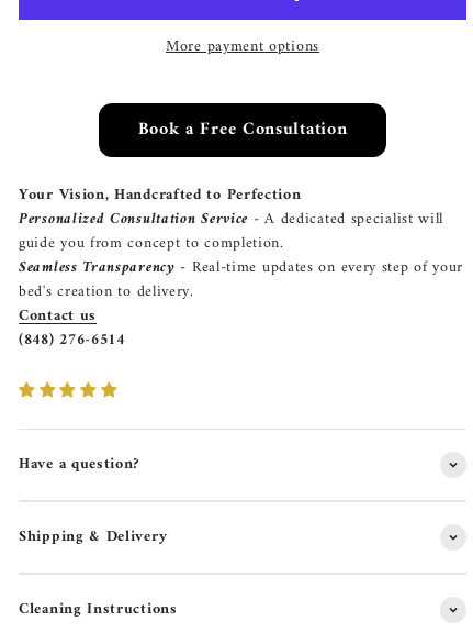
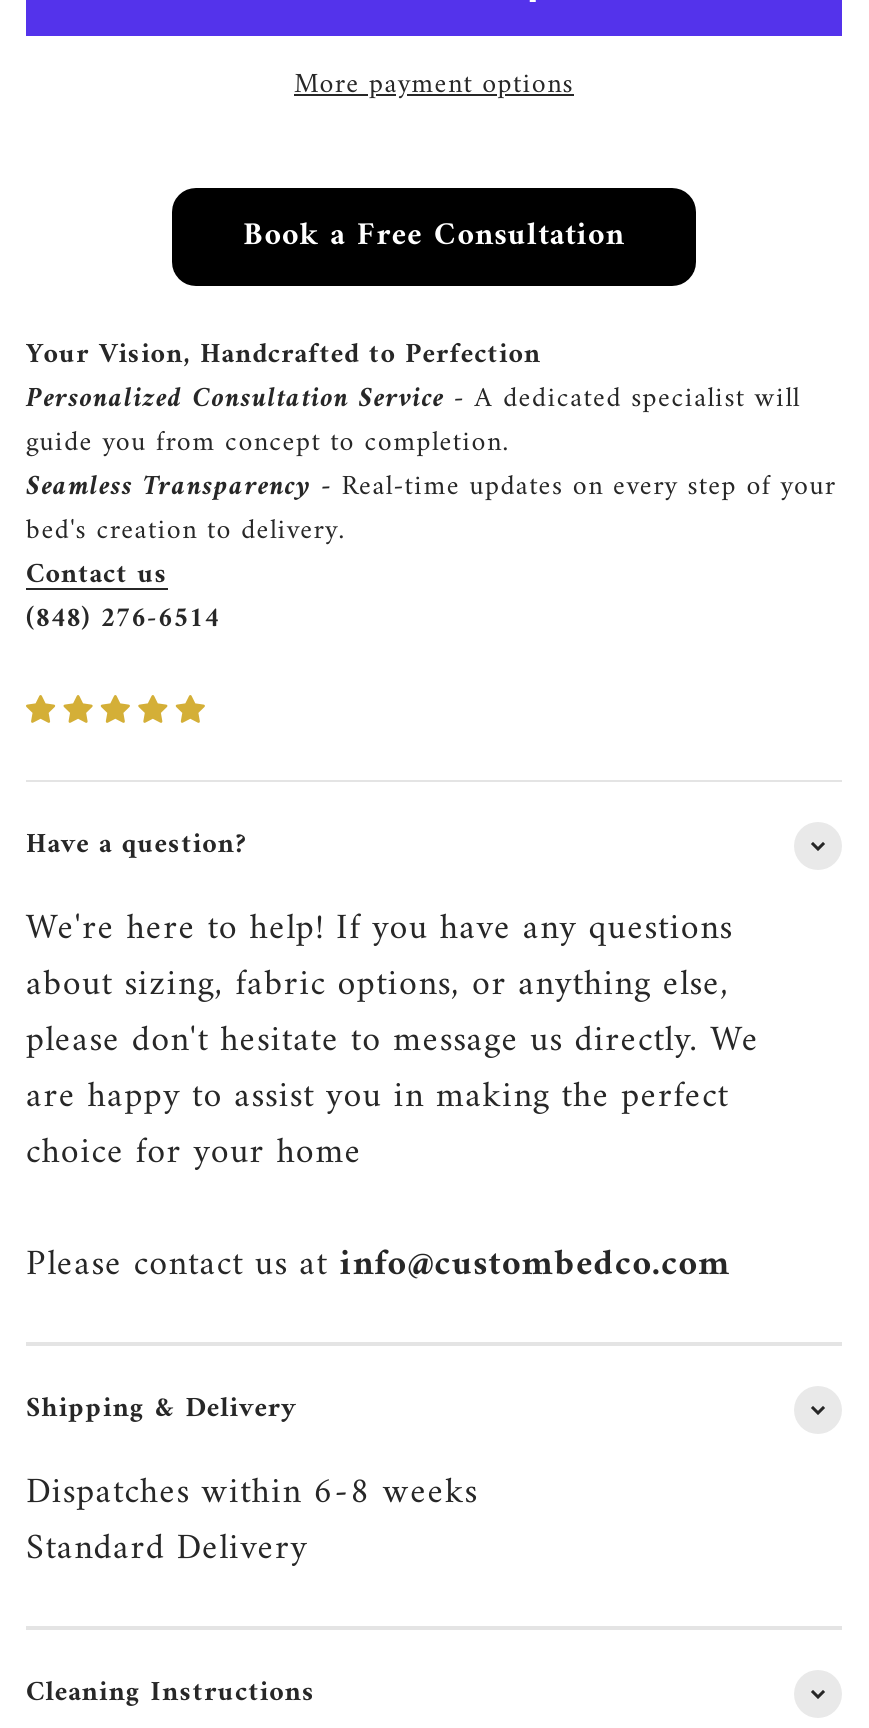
+ We're here to help! If you have any questions
+ about sizing, fabric options, or anything else,
+ please don't hesitate to message us directly. We
+ are happy to assist you in making the perfect
+ choice for your home
+ Please contact us at info@custombedco.com

+ Dispatches within 6-8 weeks
+ Standard Delivery
